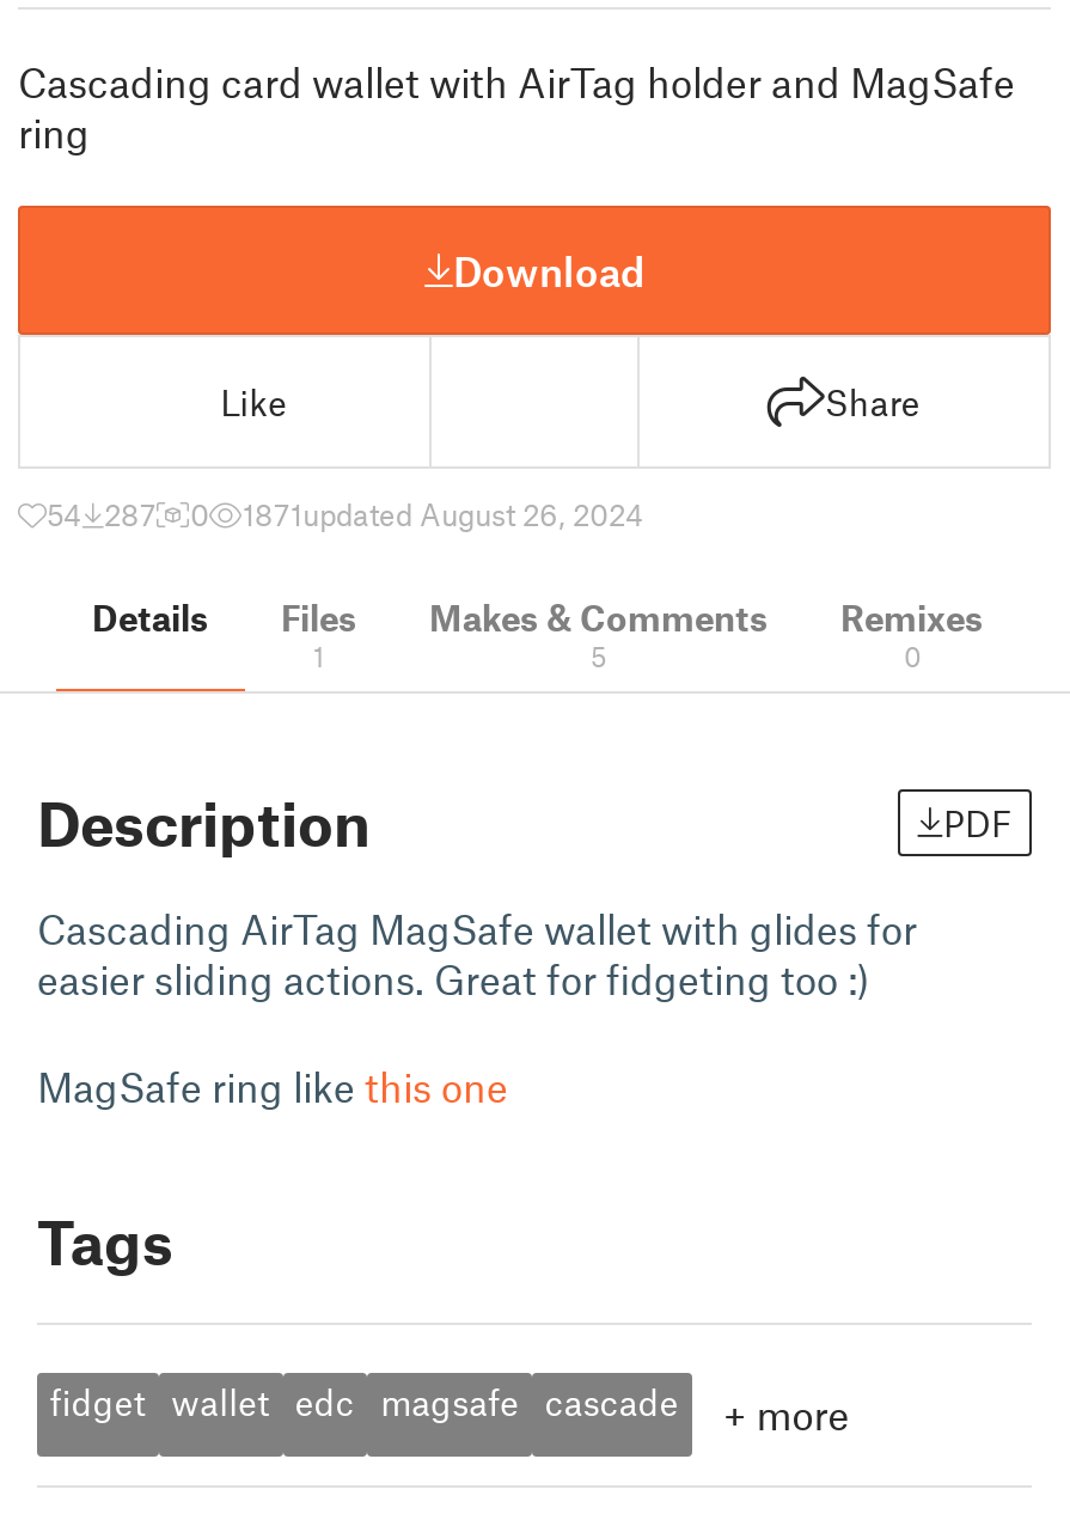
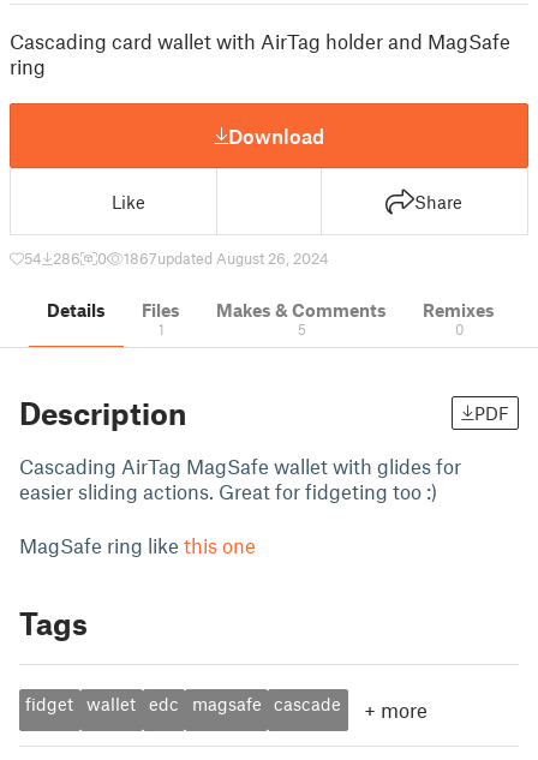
- 54 287
+ 54 286

- 1871updated August 26, 2024
+ 1867updated August 26, 2024
